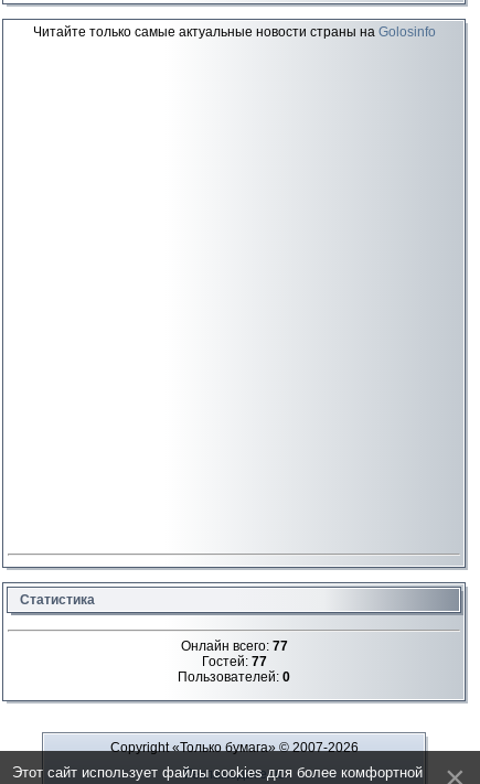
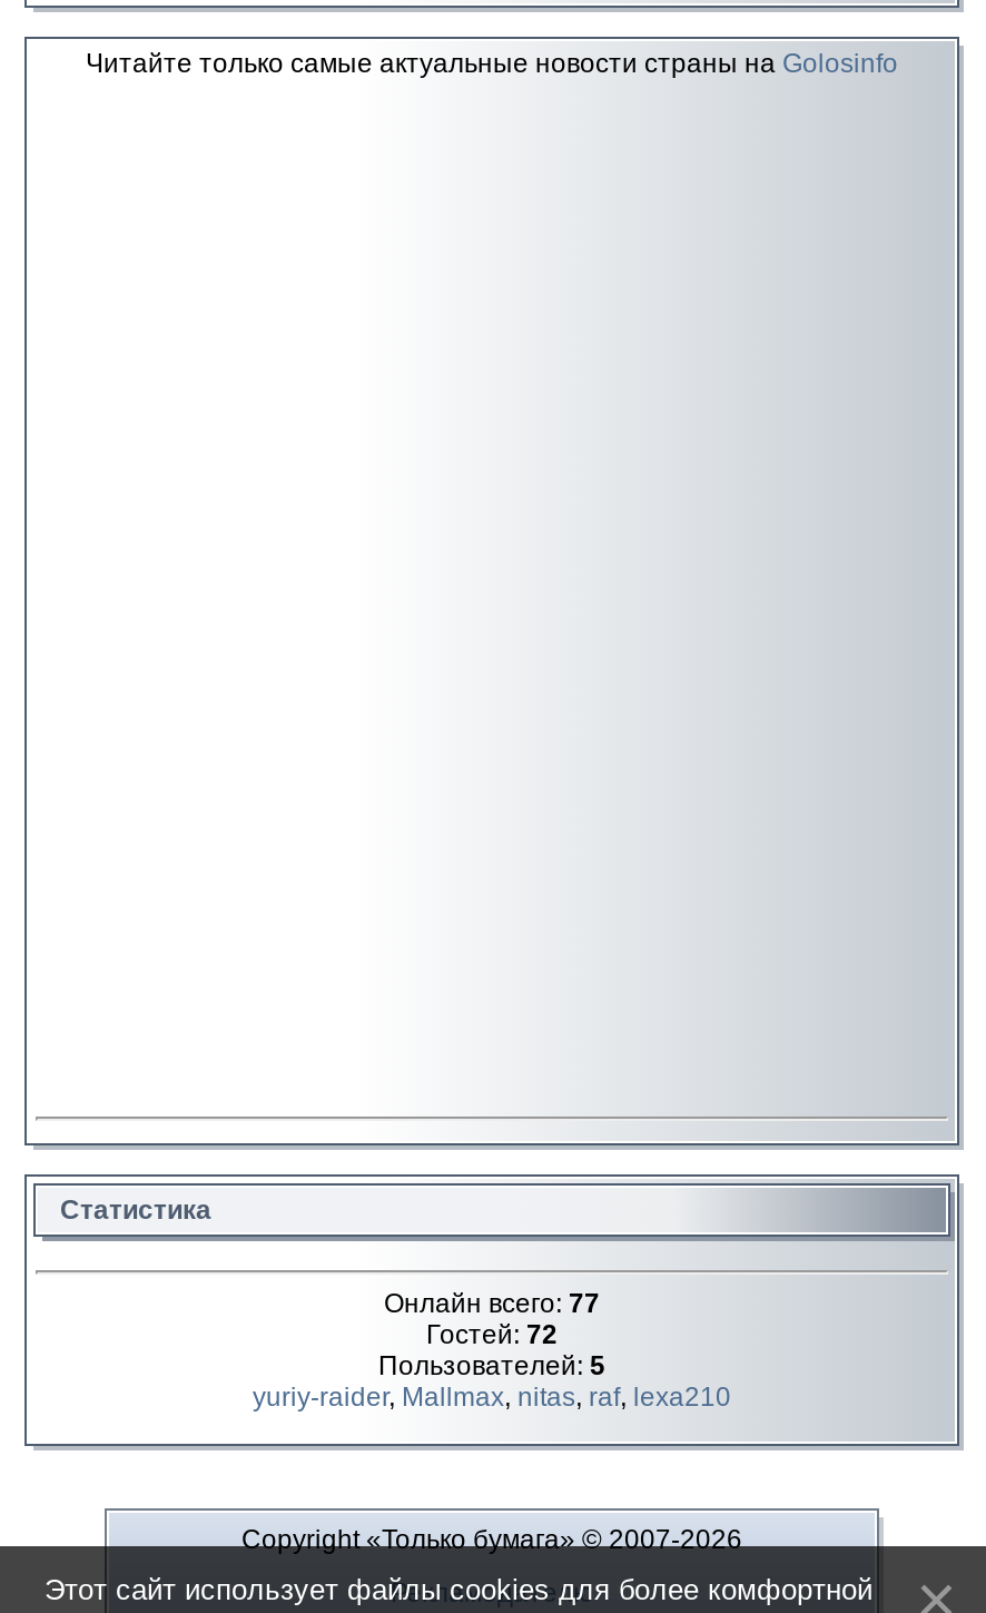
- Гостей: 77
- Пользователей: 0
+ Гостей: 72
+ Пользователей: 5
+ yuriy-raider, Mallmax, nitas, raf, lexa210
